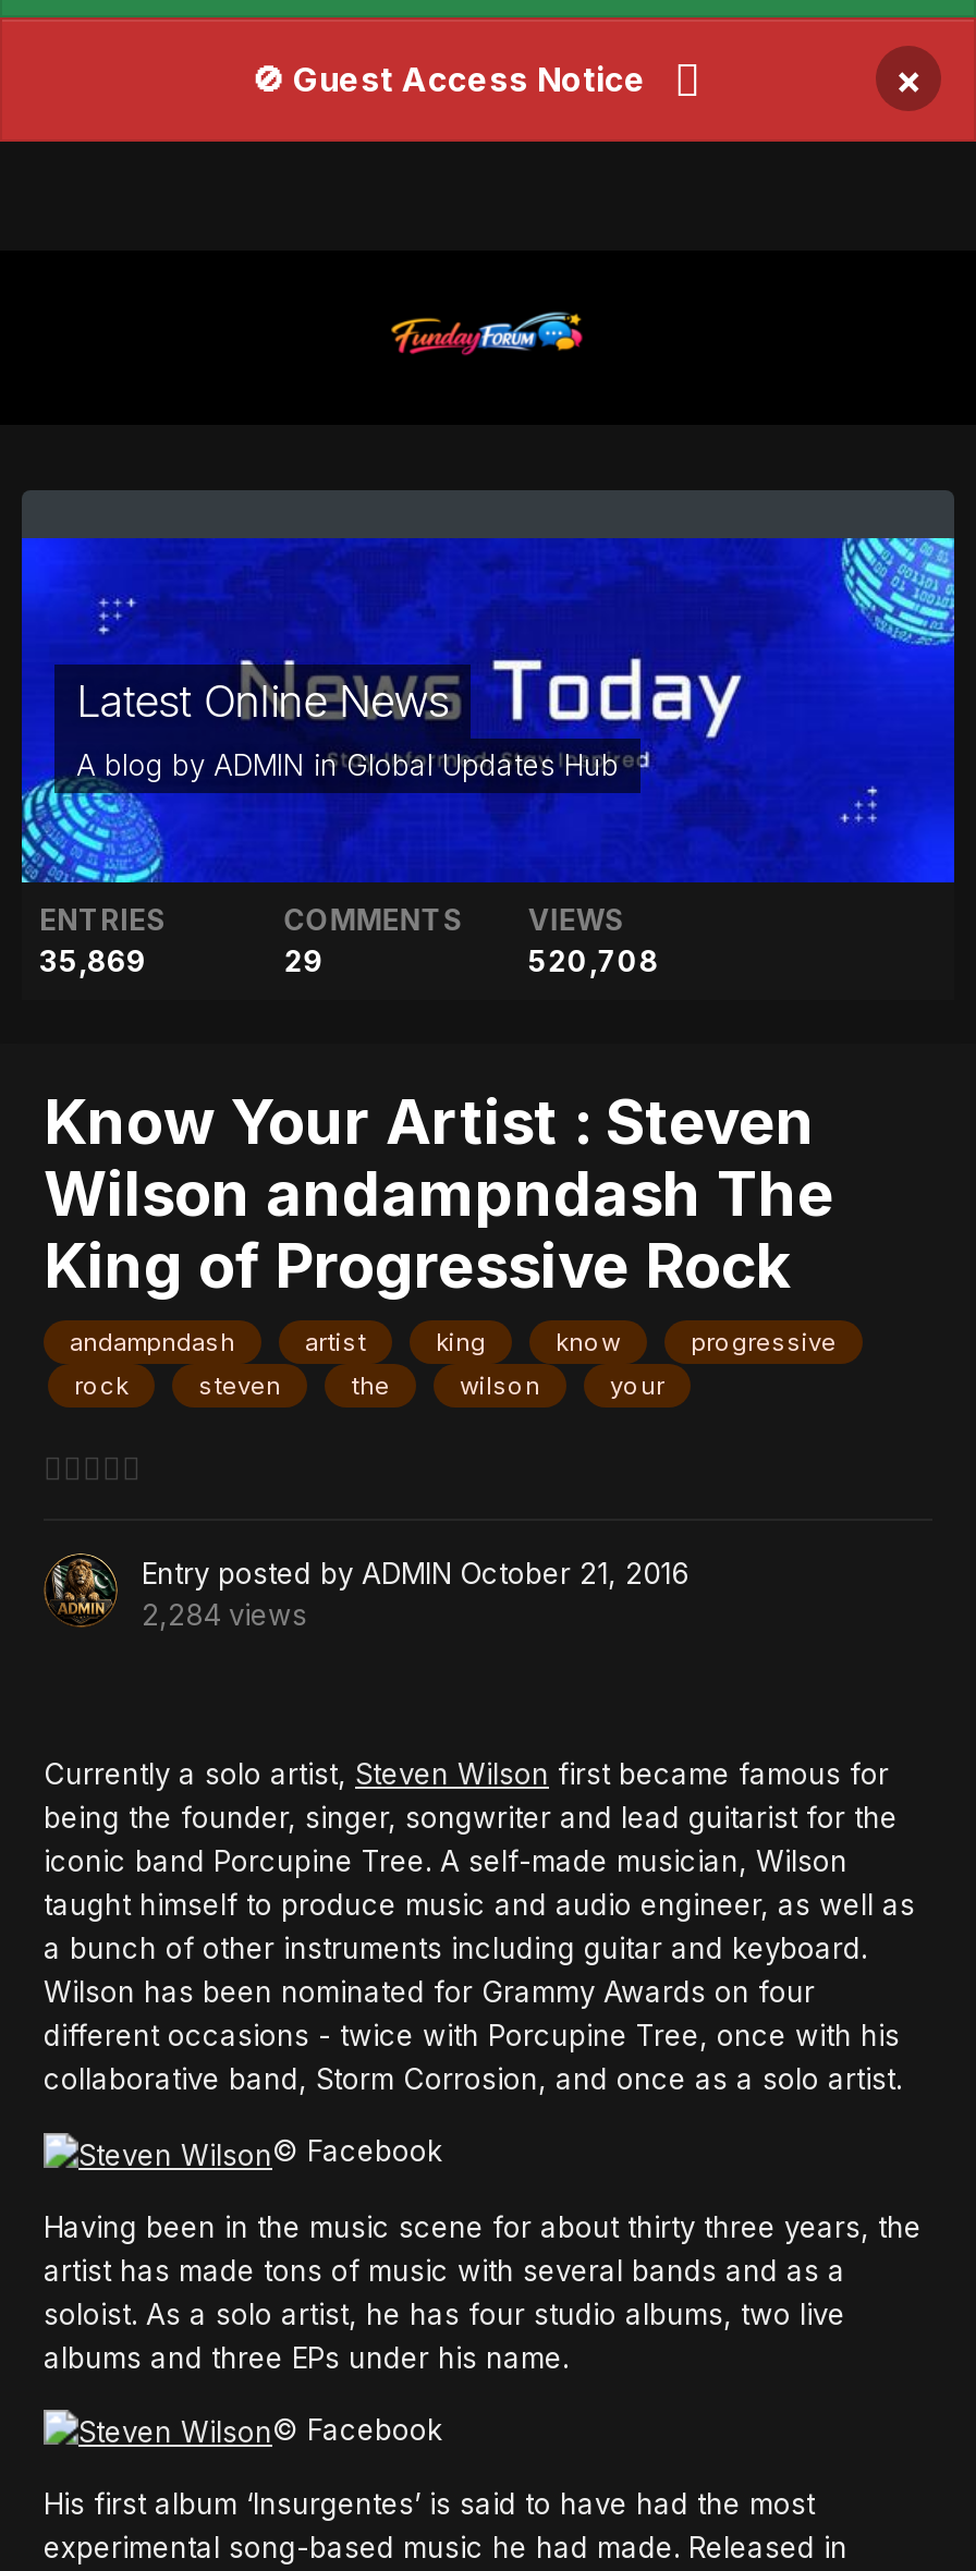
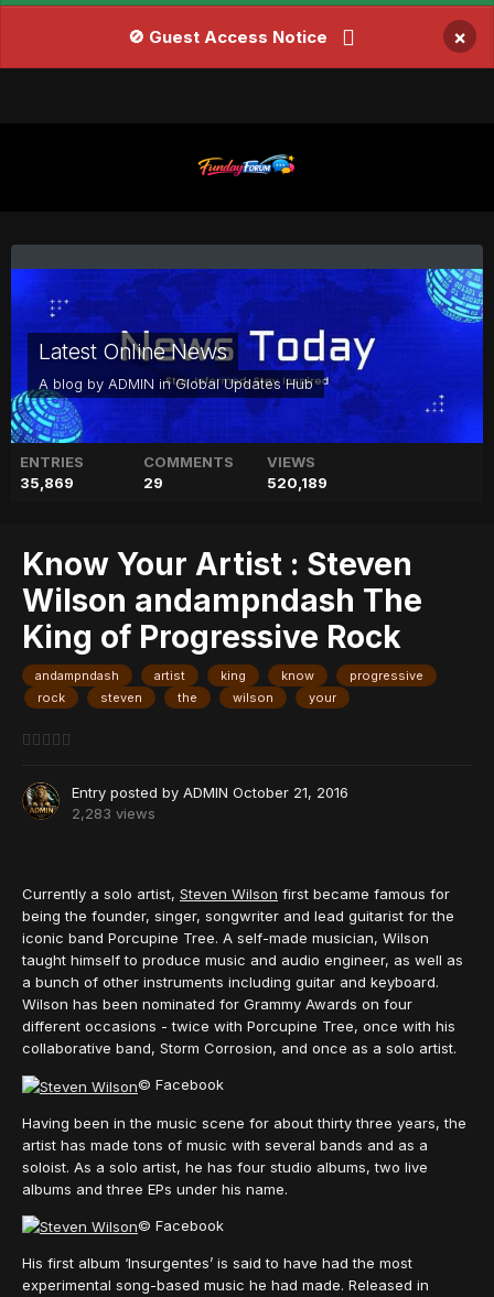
- 520,708
+ 520,189

- 2,284 views
+ 2,283 views
